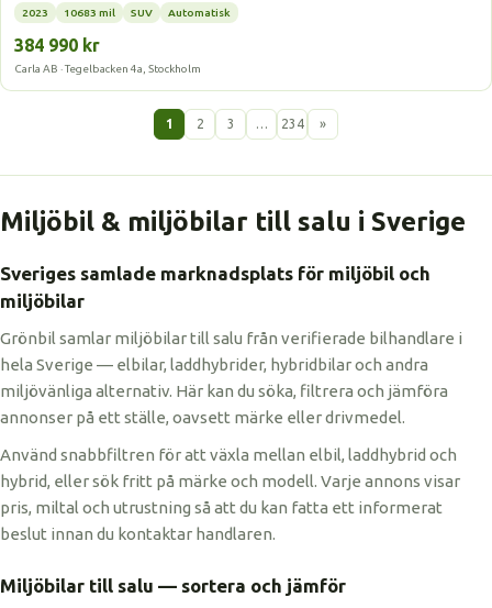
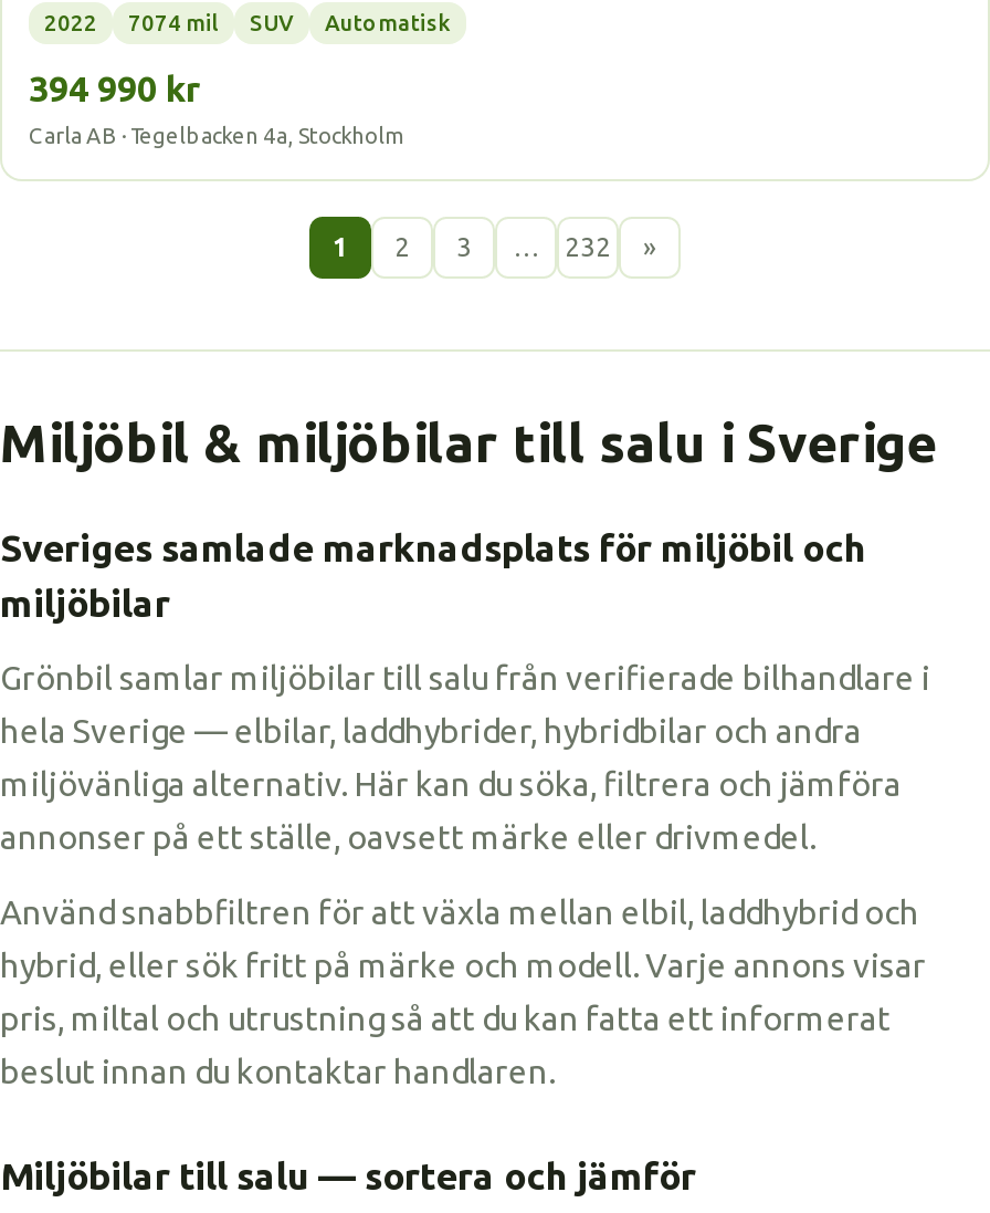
- 2023
- 10683 mil
+ 2022
+ 7074 mil

- 384 990 kr
+ 394 990 kr

- 234
+ 232
